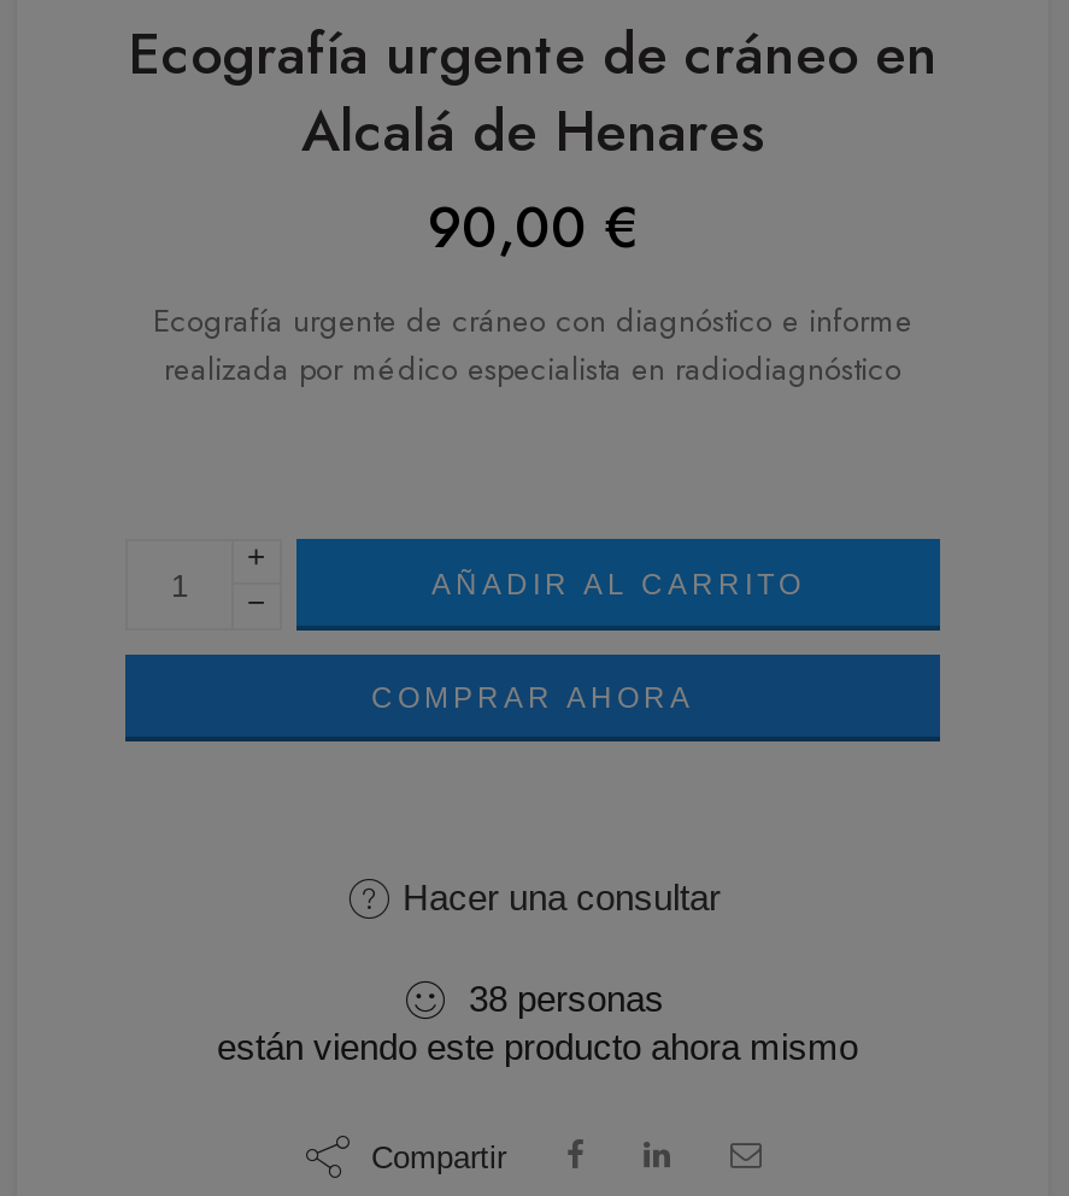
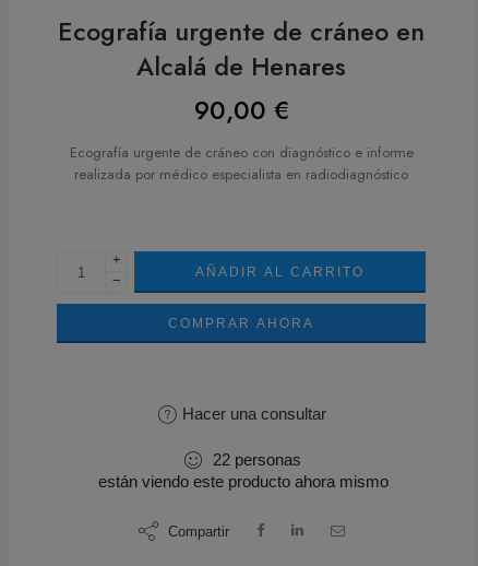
- 38 personas
+ 22 personas
